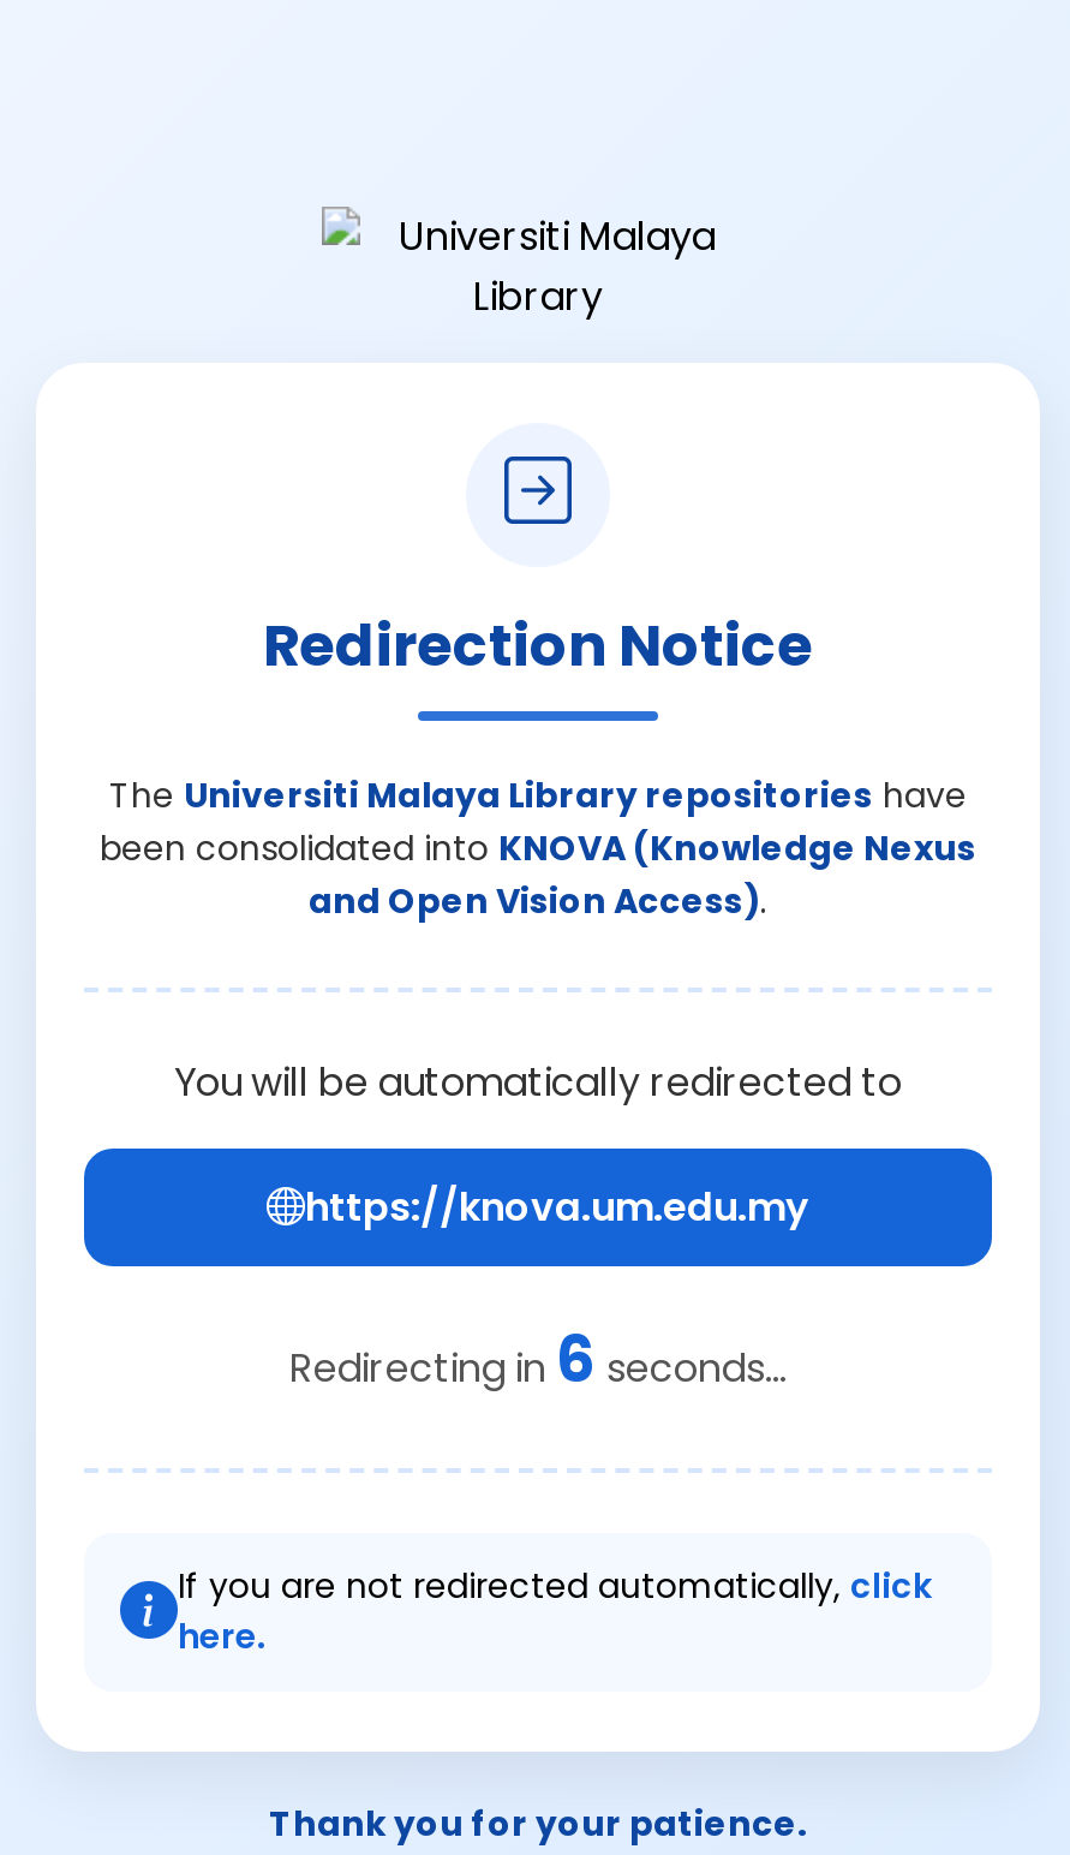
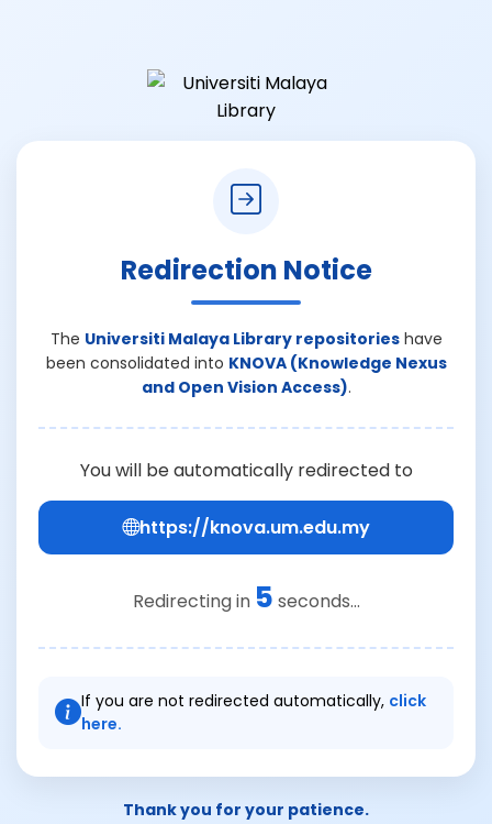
- Redirecting in 6 seconds...
+ Redirecting in 5 seconds...
